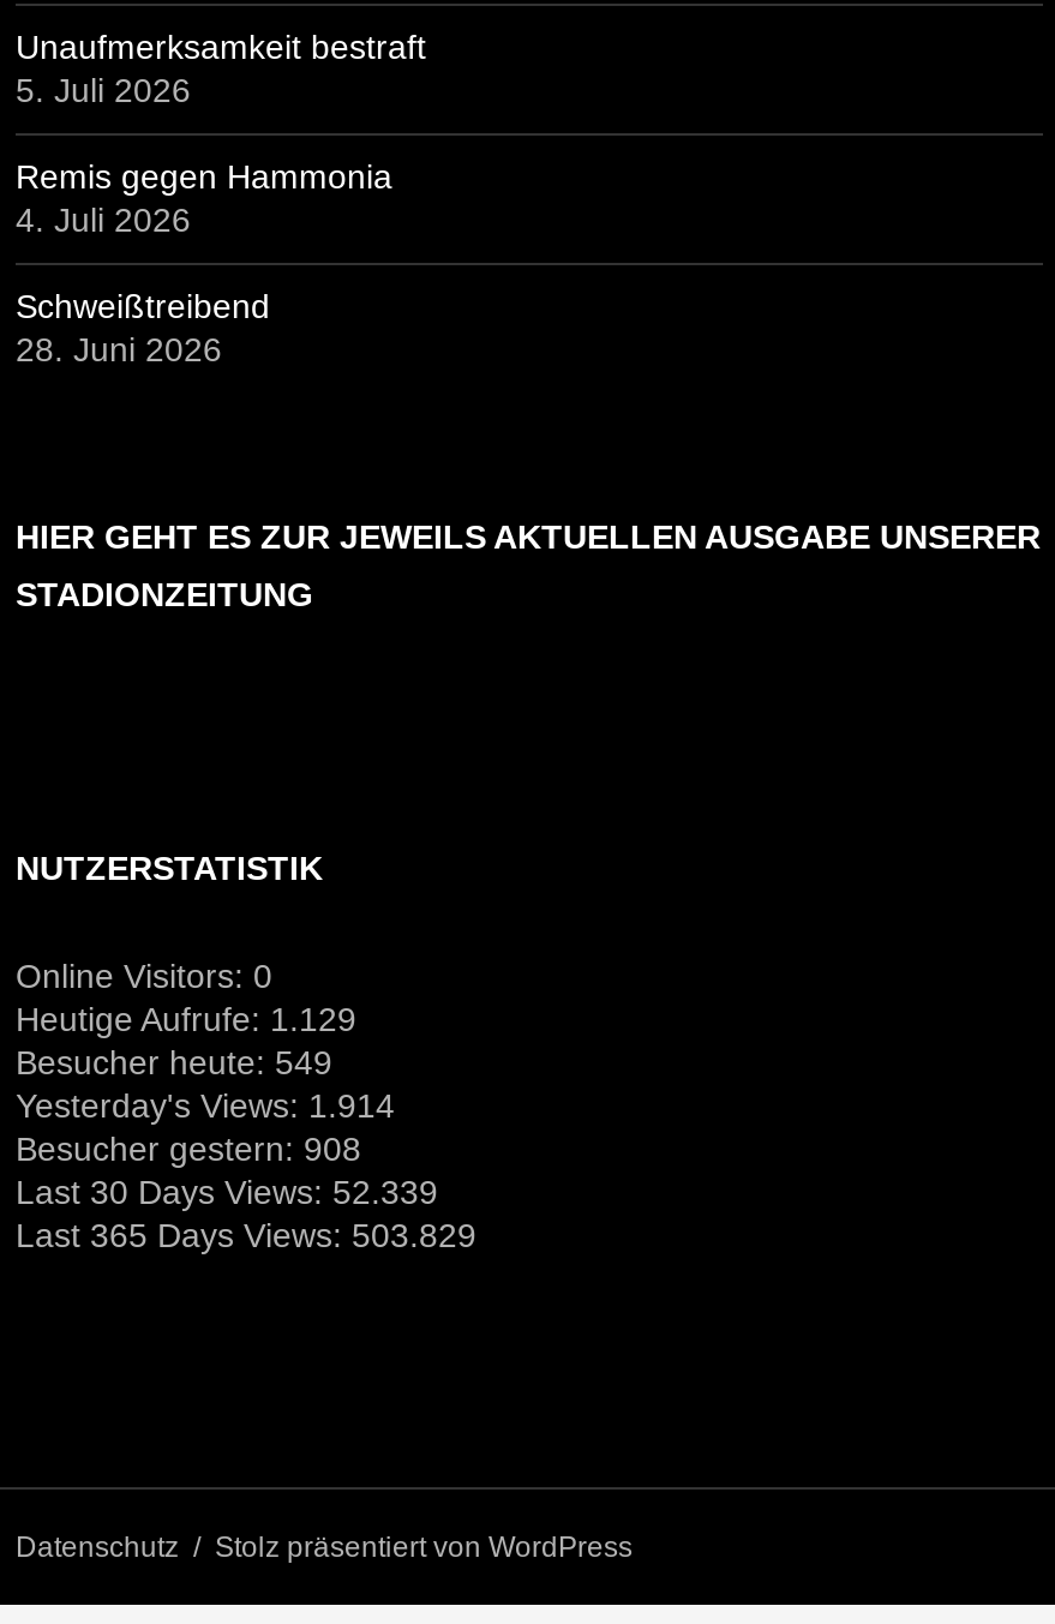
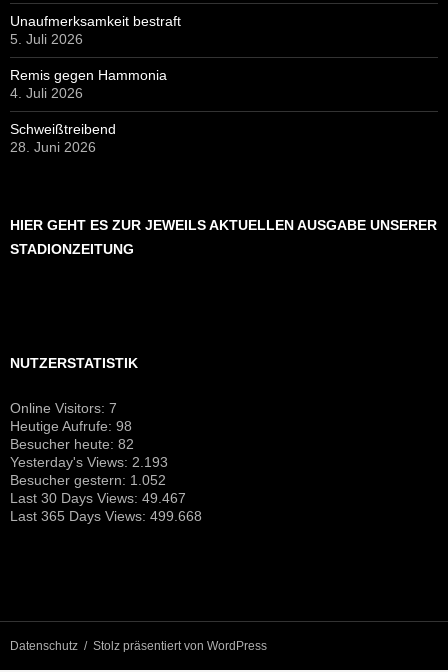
- Online Visitors: 0
+ Online Visitors: 7

- Heutige Aufrufe: 1.129
+ Heutige Aufrufe: 98

- Besucher heute: 549
+ Besucher heute: 82

- Yesterday's Views: 1.914
+ Yesterday's Views: 2.193

- Besucher gestern: 908
+ Besucher gestern: 1.052

- Last 30 Days Views: 52.339
+ Last 30 Days Views: 49.467

- Last 365 Days Views: 503.829
+ Last 365 Days Views: 499.668
